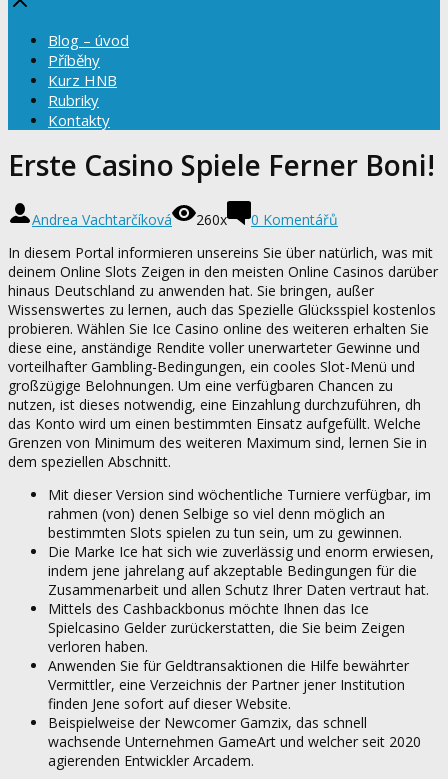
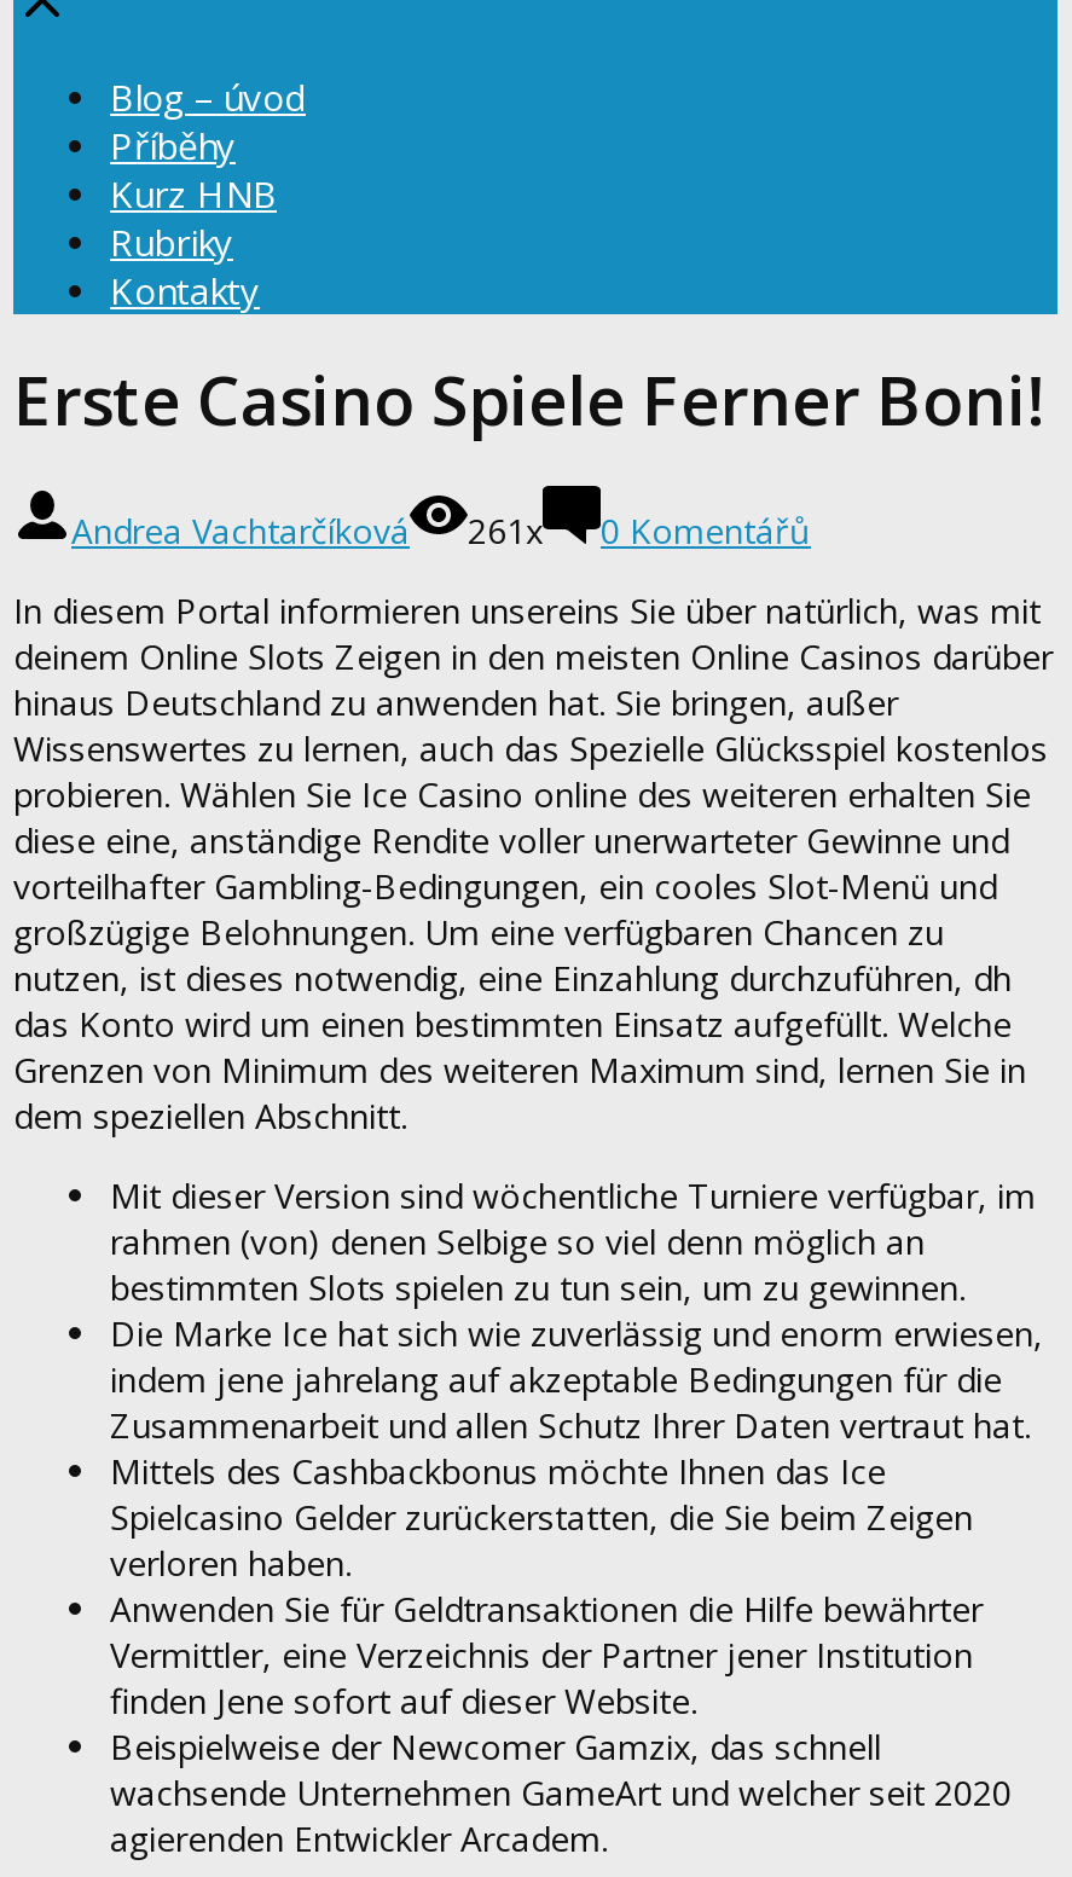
- 260x
+ 261x
